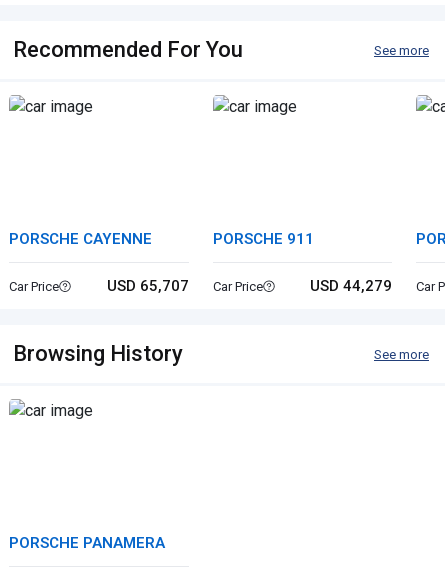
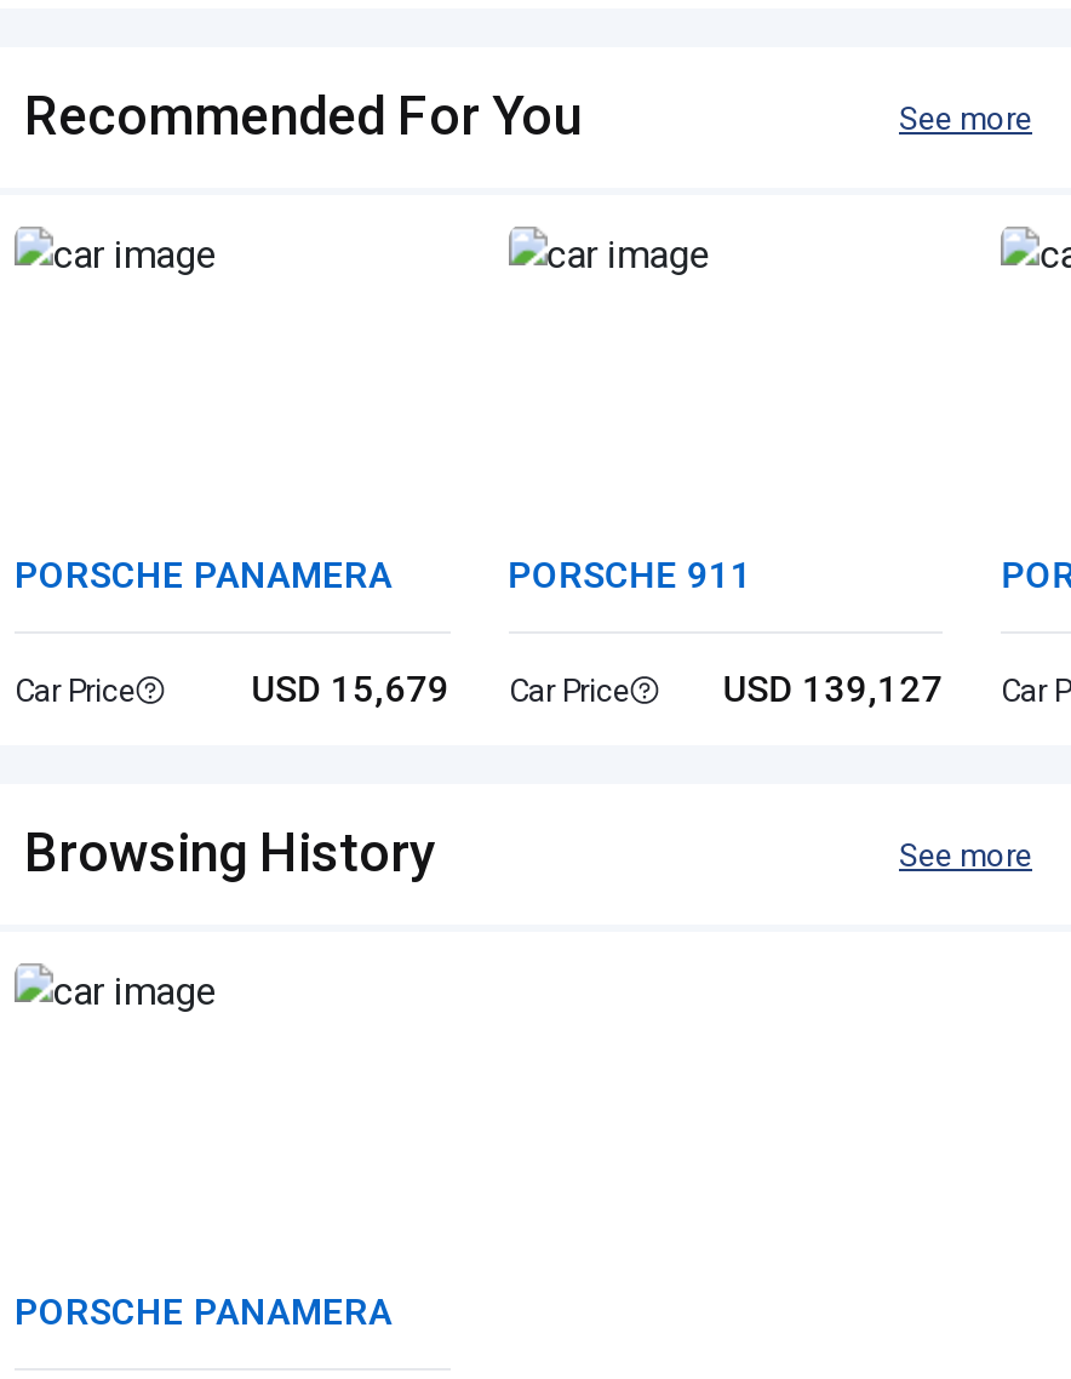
- PORSCHE CAYENNE
+ PORSCHE PANAMERA

- USD 65,707 Car Price
+ USD 15,679 Car Price

- USD 44,279
+ USD 139,127
